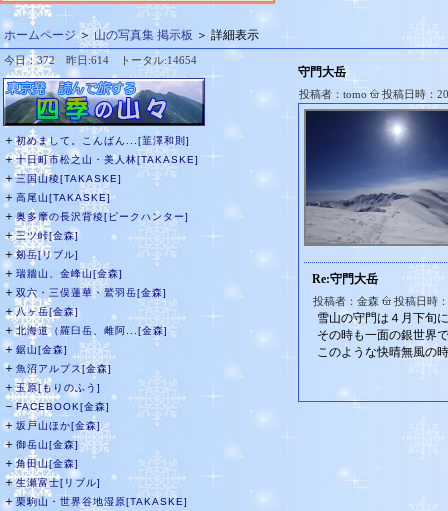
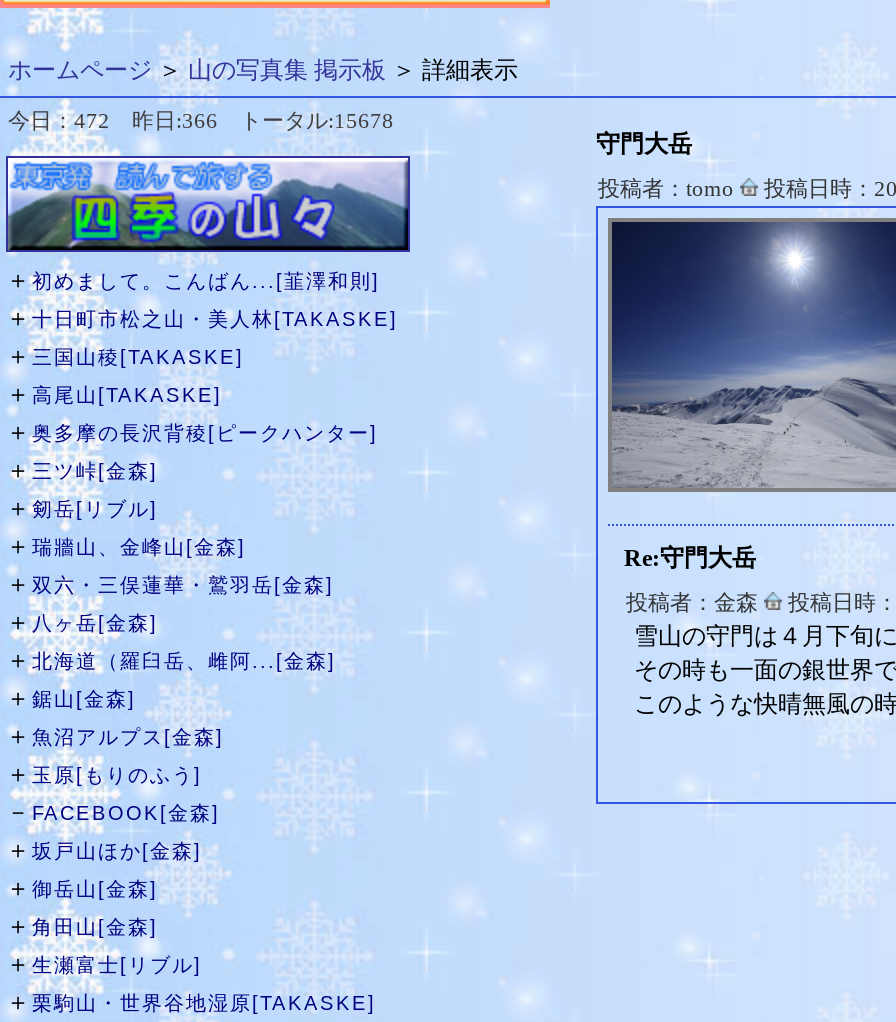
- 今日：372 昨日:614 トータル:14654
+ 今日：472 昨日:366 トータル:15678
